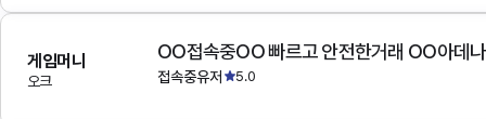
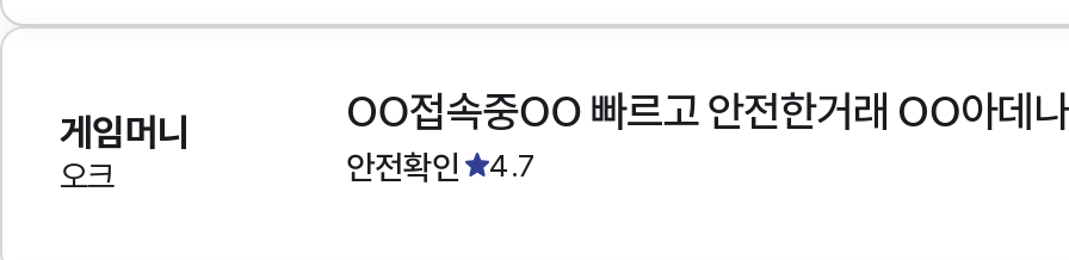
- 접속중유저
- 5.0
+ 안전확인
+ 4.7
